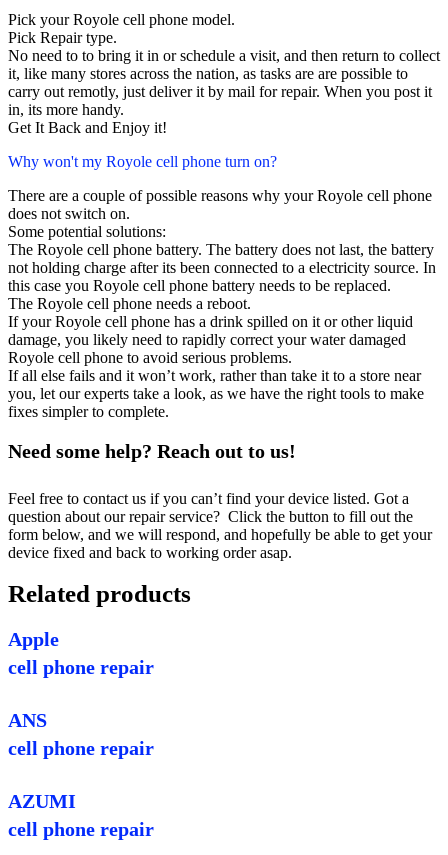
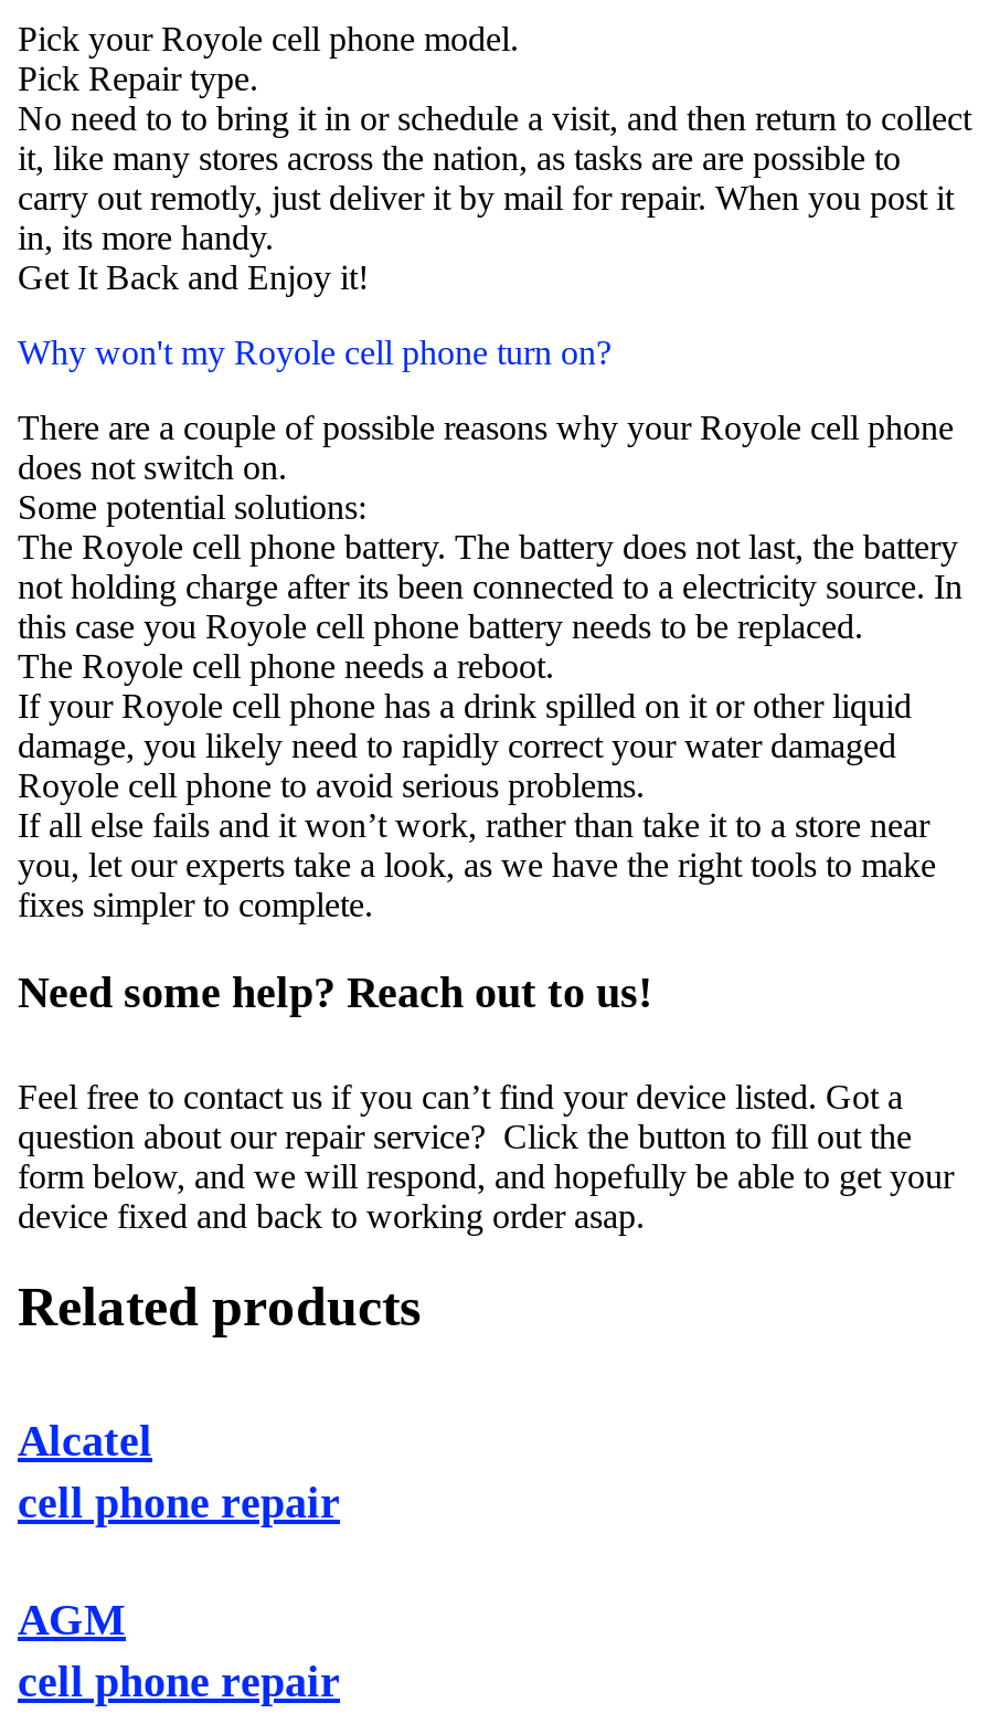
- Apple
+ Alcatel

- ANS
- cell phone repair
- AZUMI
+ AGM
